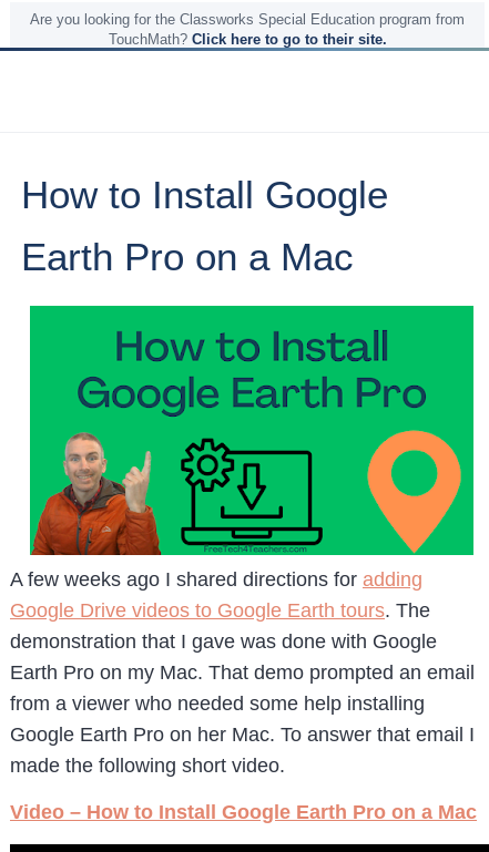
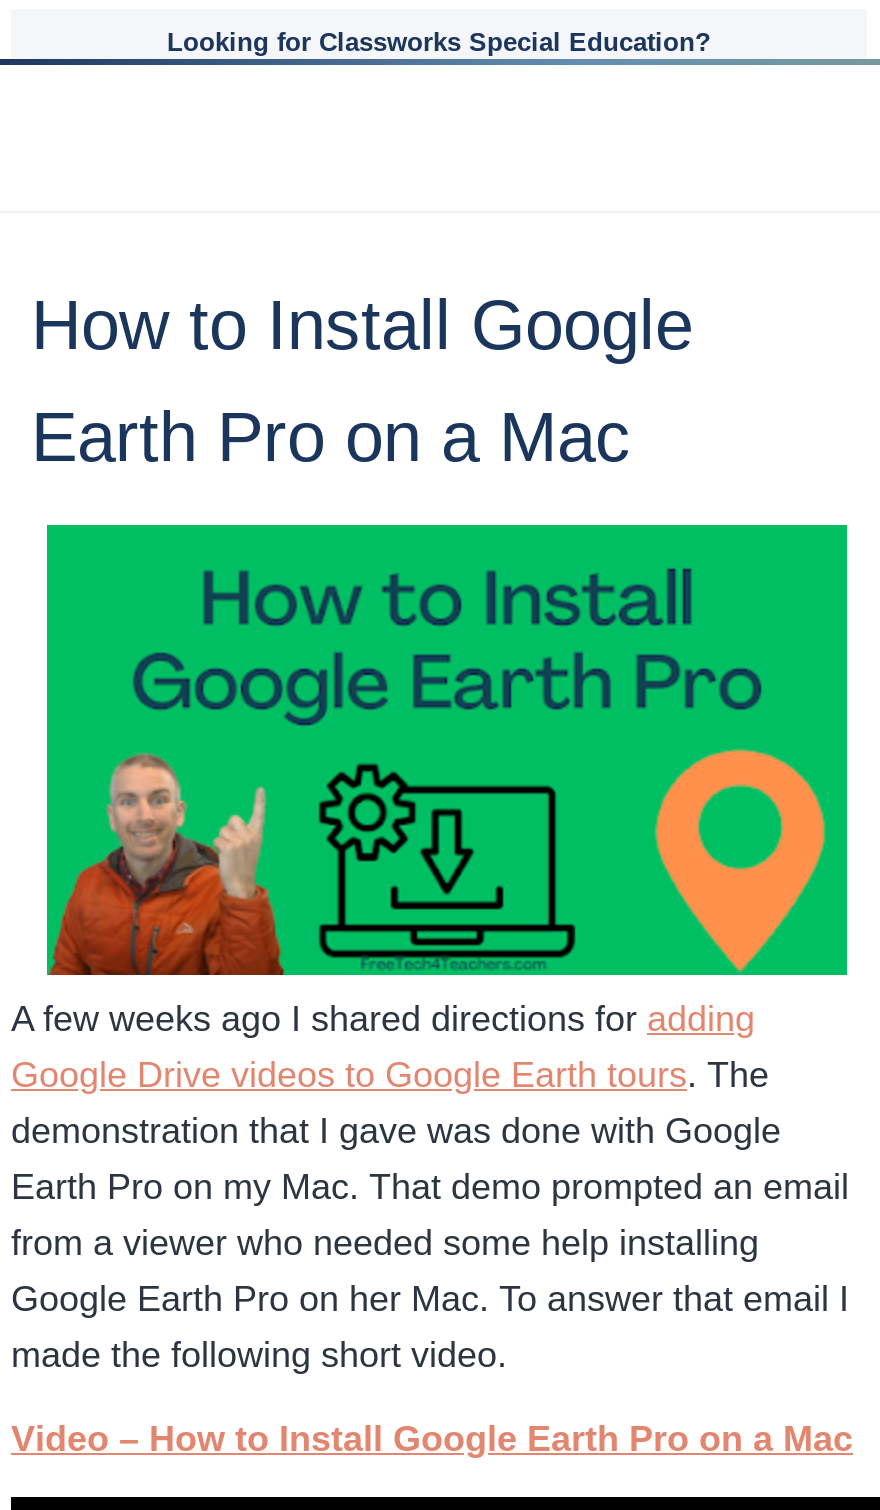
- Are you looking for the Classworks Special Education program from
- TouchMath? Click here to go to their site.
+ Looking for Classworks Special Education?
